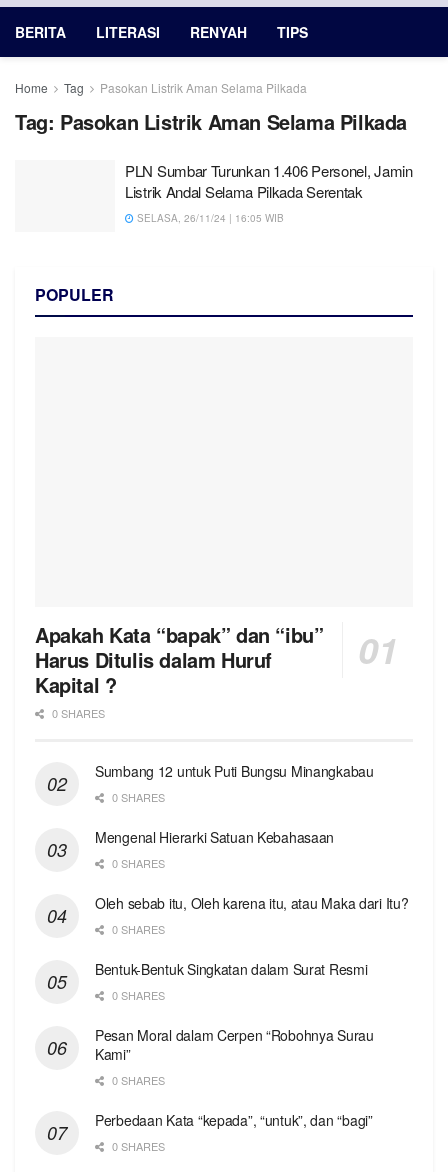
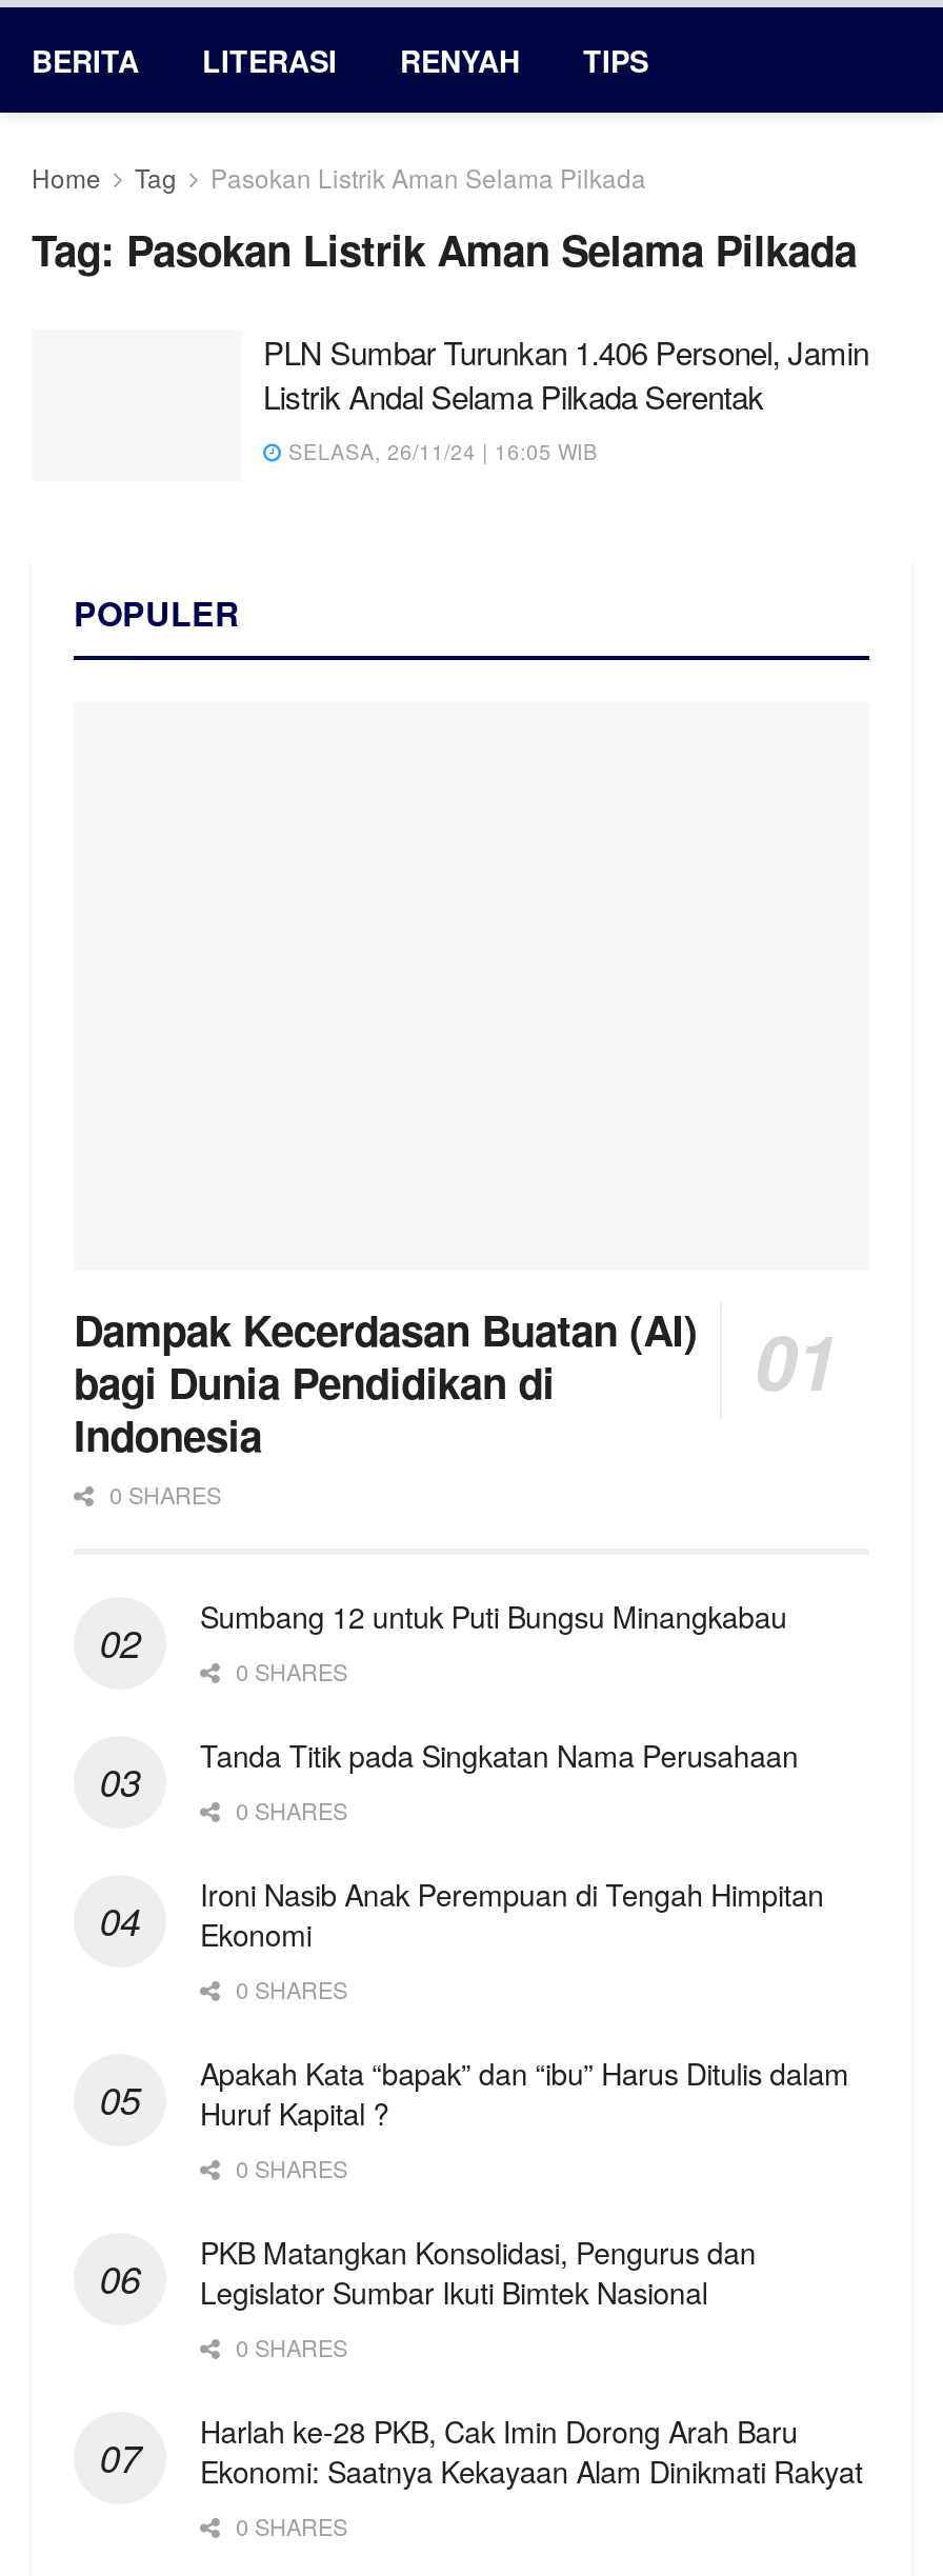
- Apakah Kata “bapak” dan “ibu”
- Harus Ditulis dalam Huruf
- Kapital ?
+ Dampak Kecerdasan Buatan (AI)
+ bagi Dunia Pendidikan di
+ Indonesia

- Mengenal Hierarki Satuan Kebahasaan
+ Tanda Titik pada Singkatan Nama Perusahaan

- Oleh sebab itu, Oleh karena itu, atau Maka dari Itu?
+ Ironi Nasib Anak Perempuan di Tengah Himpitan
+ Ekonomi

- Bentuk-Bentuk Singkatan dalam Surat Resmi
+ Apakah Kata “bapak” dan “ibu” Harus Ditulis dalam
+ Huruf Kapital ?

- Pesan Moral dalam Cerpen “Robohnya Surau
- Kami”
+ PKB Matangkan Konsolidasi, Pengurus dan
+ Legislator Sumbar Ikuti Bimtek Nasional

- Perbedaan Kata “kepada”, “untuk”, dan “bagi”
+ Harlah ke-28 PKB, Cak Imin Dorong Arah Baru
+ Ekonomi: Saatnya Kekayaan Alam Dinikmati Rakyat
